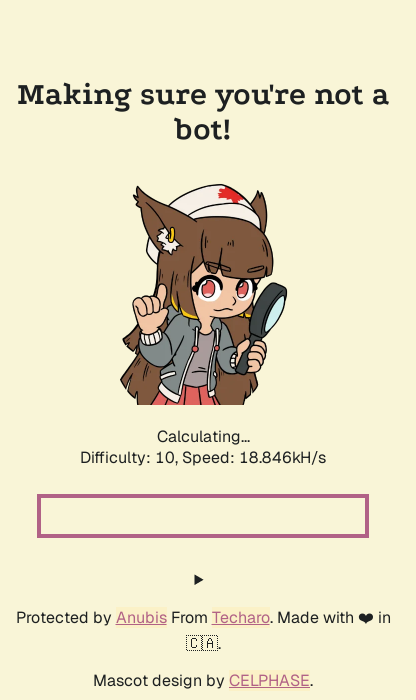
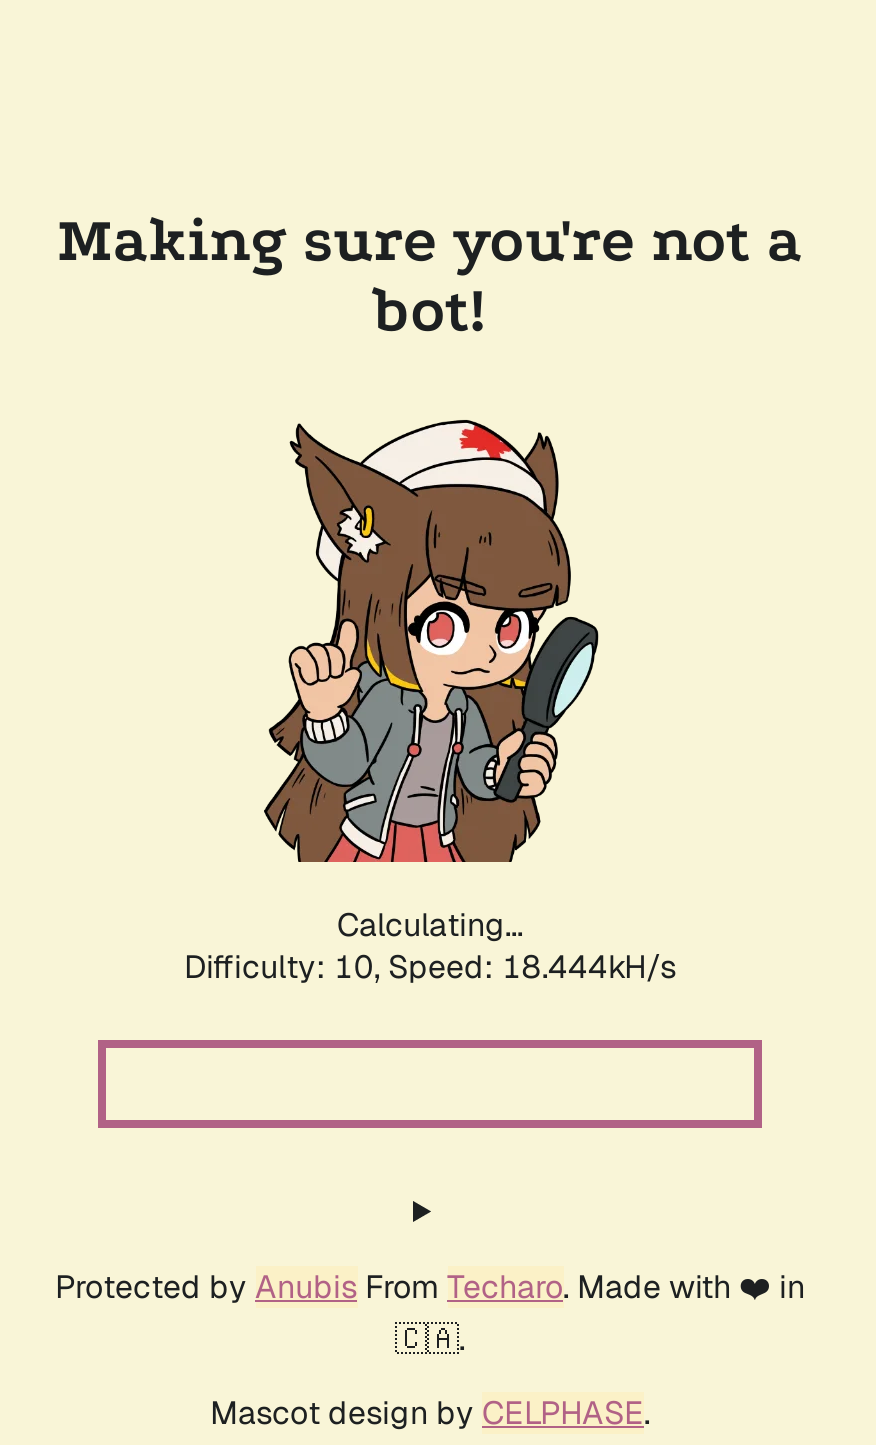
- Difficulty: 10, Speed: 18.846kH/s
+ Difficulty: 10, Speed: 18.444kH/s
